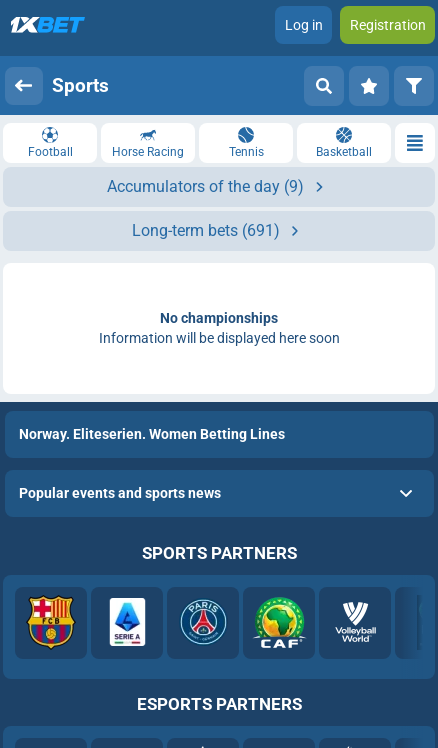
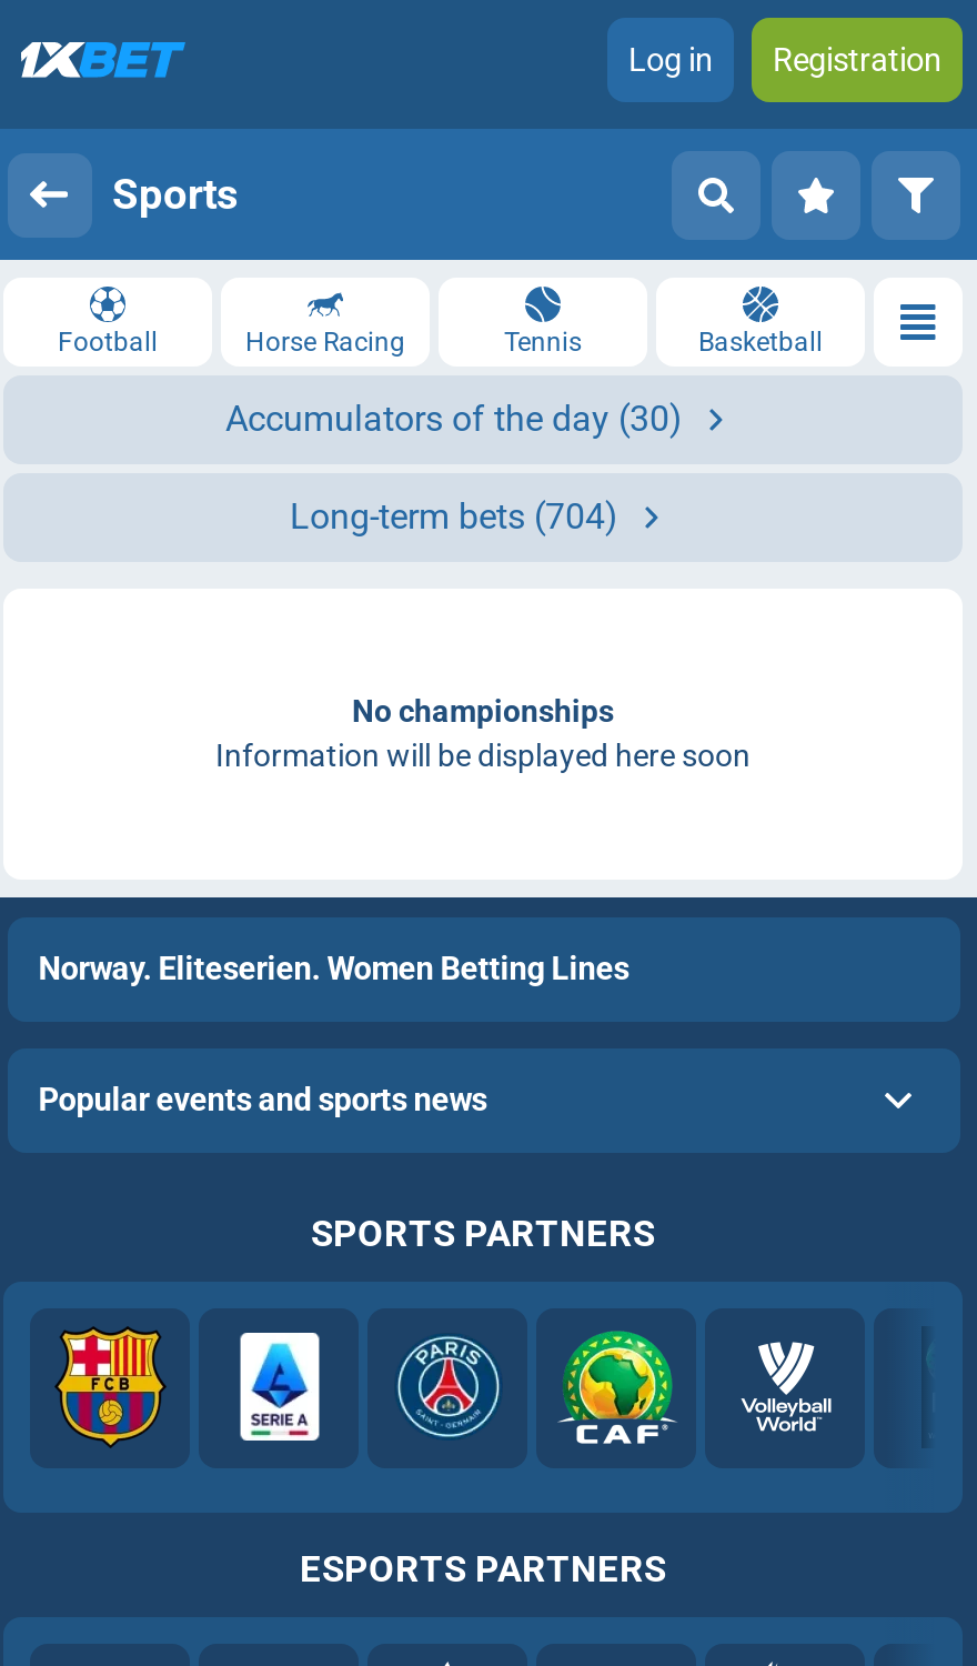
- Accumulators of the day (9)
+ Accumulators of the day (30)

- Long-term bets (691)
+ Long-term bets (704)
